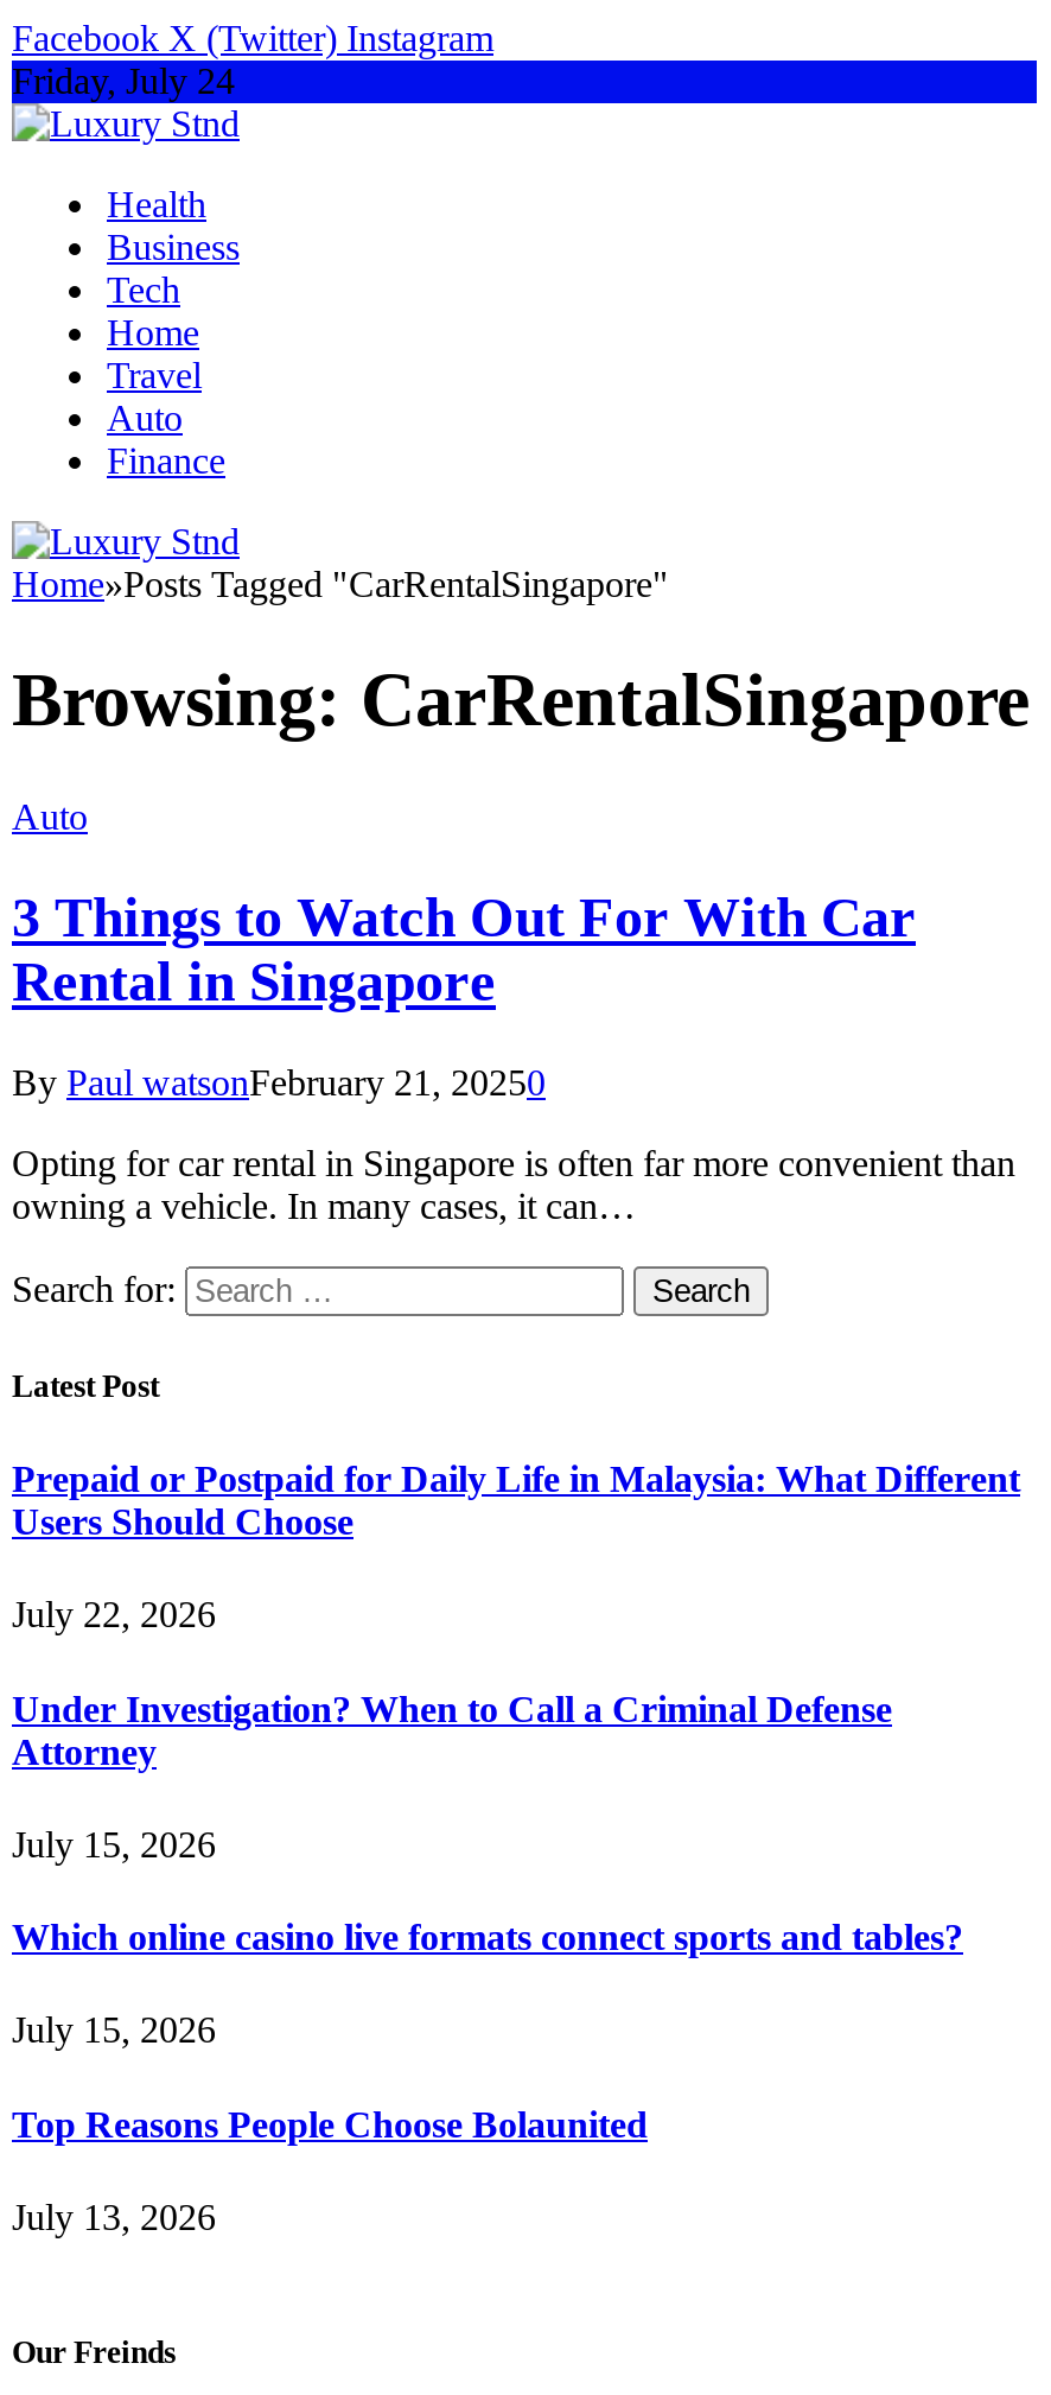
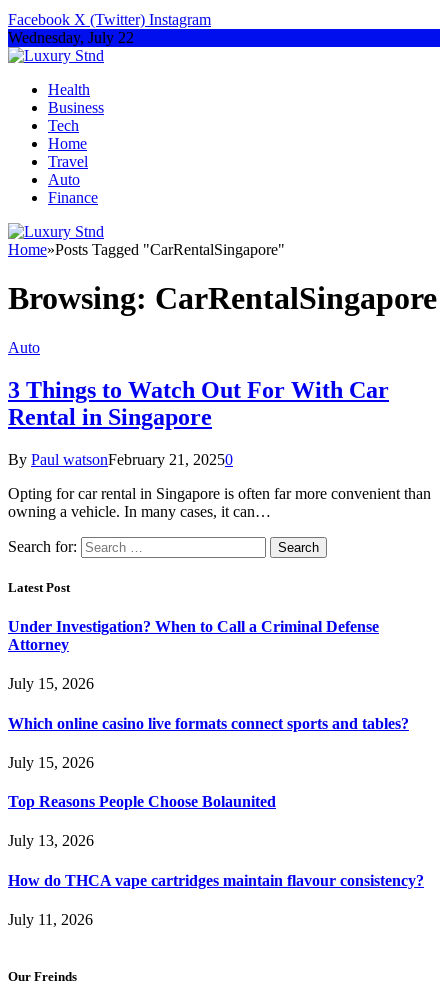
- Friday, July 24
+ Wednesday, July 22

- Prepaid or Postpaid for Daily Life in Malaysia: What Different
- Users Should Choose
- July 22, 2026

moved up: Under Investigation? When to Call a Criminal Defense | Attorney | July 15, 2026 | Which online casino live formats connect sports and tables? | July 15, 2026 | Top Reasons People Choose Bolaunited | July 13, 2026

+ How do THCA vape cartridges maintain flavour consistency?
+ July 11, 2026
